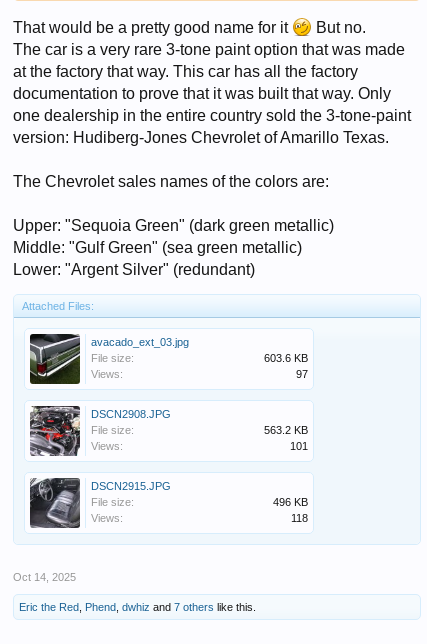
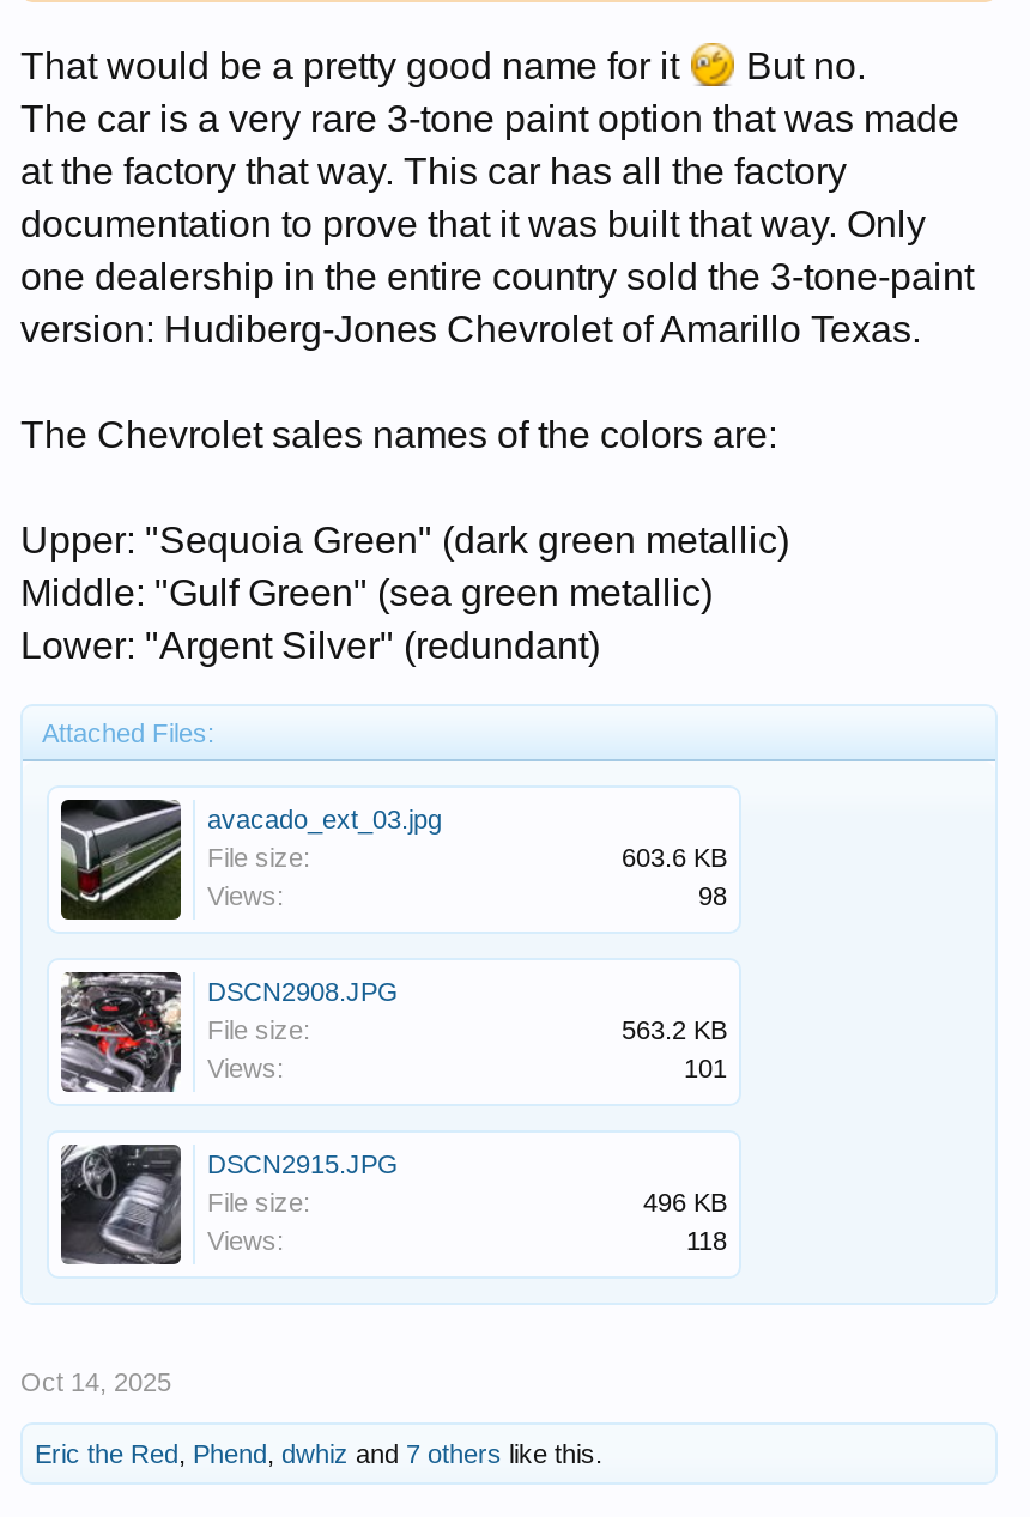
- 97
+ 98
